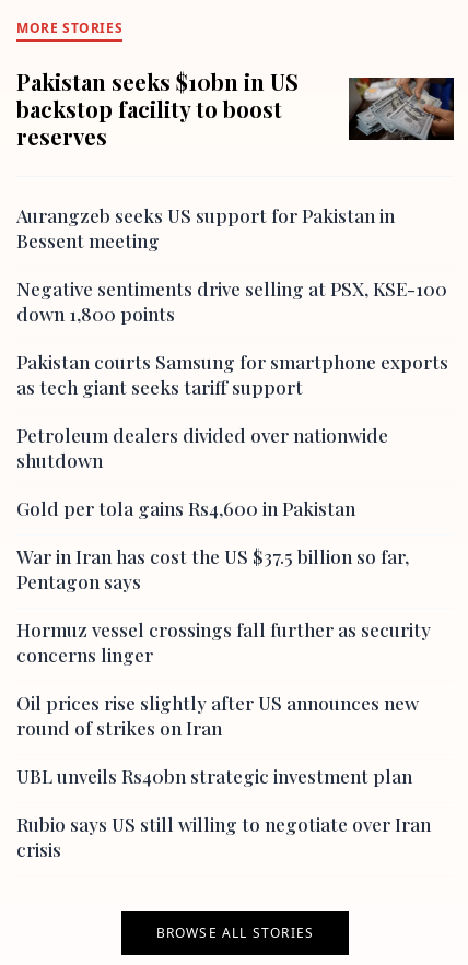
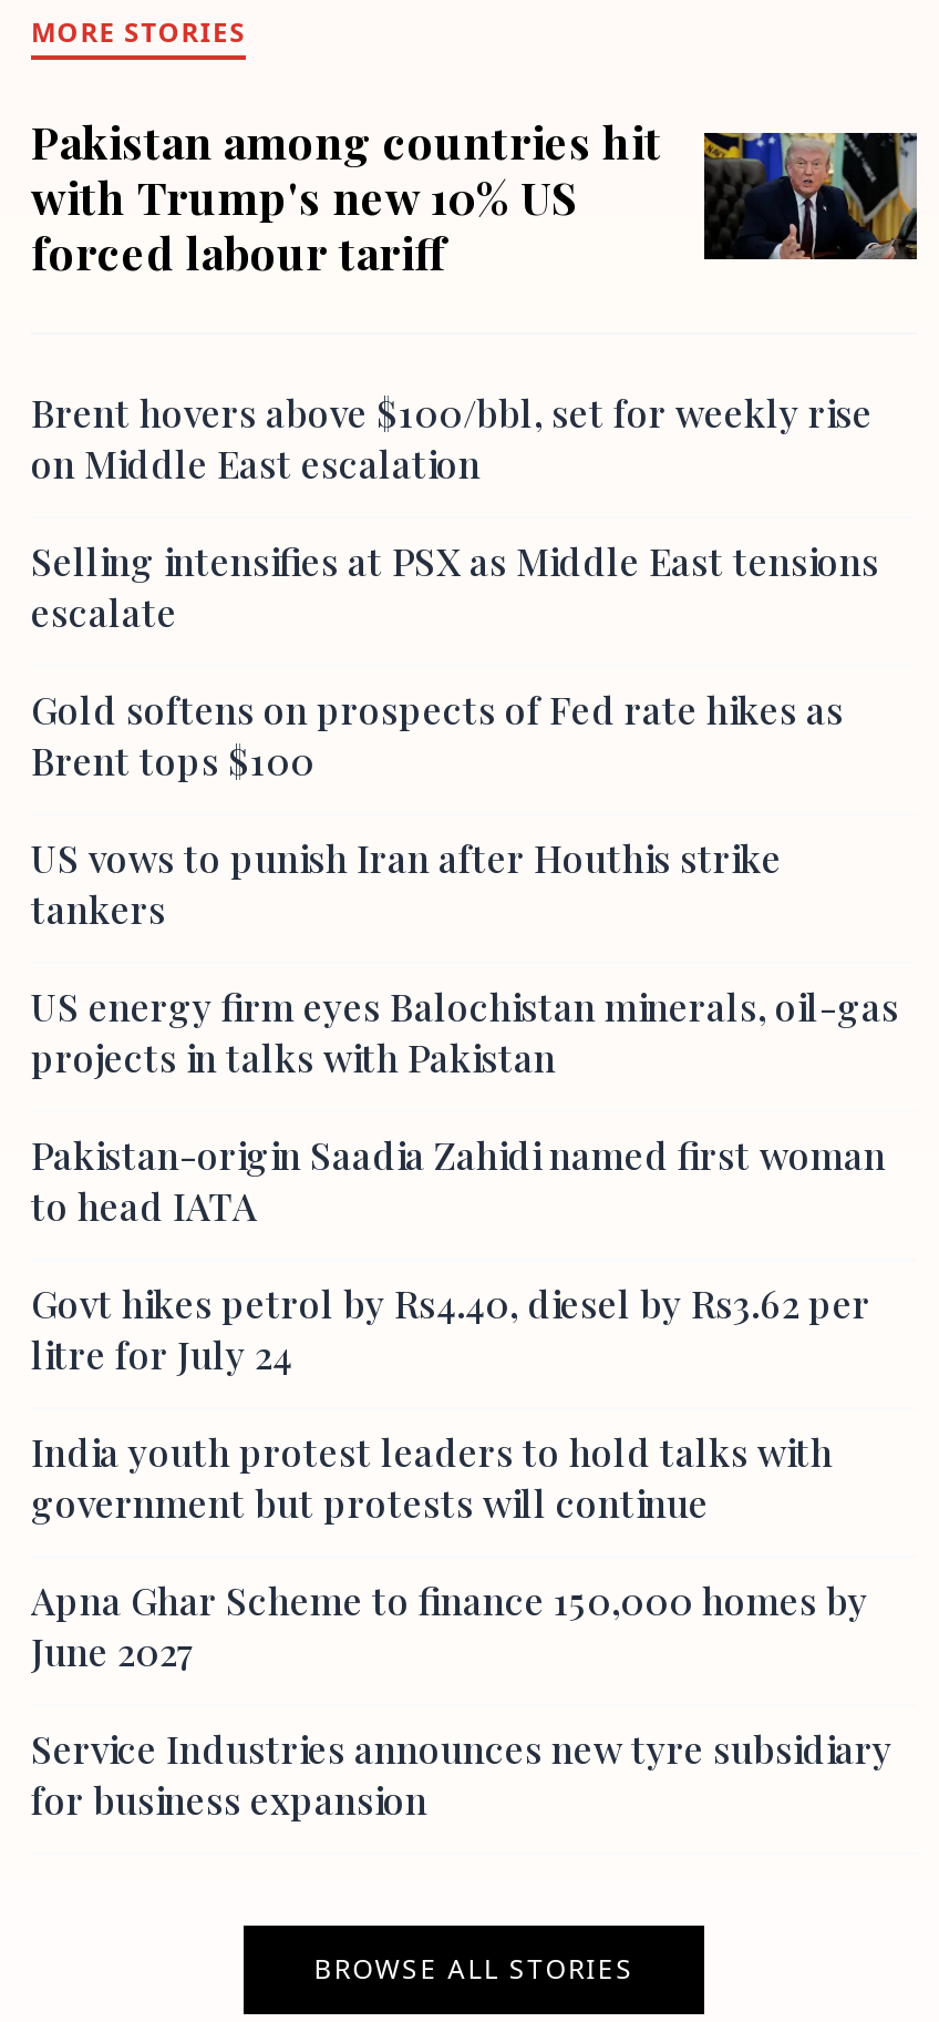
- Pakistan seeks $10bn in US
- backstop facility to boost
- reserves
+ Pakistan among countries hit
+ with Trump's new 10% US
+ forced labour tariff

- [image]
+ [image]

- Aurangzeb seeks US support for Pakistan in
- Bessent meeting
+ Brent hovers above $100/bbl, set for weekly rise
+ on Middle East escalation

- Negative sentiments drive selling at PSX, KSE-100
- down 1,800 points
+ Selling intensifies at PSX as Middle East tensions
+ escalate

- Pakistan courts Samsung for smartphone exports
- as tech giant seeks tariff support
+ Gold softens on prospects of Fed rate hikes as
+ Brent tops $100

- Petroleum dealers divided over nationwide
- shutdown
+ US vows to punish Iran after Houthis strike
+ tankers

- Gold per tola gains Rs4,600 in Pakistan
+ US energy firm eyes Balochistan minerals, oil-gas
+ projects in talks with Pakistan

- War in Iran has cost the US $37.5 billion so far,
- Pentagon says
+ Pakistan-origin Saadia Zahidi named first woman
+ to head IATA

- Hormuz vessel crossings fall further as security
- concerns linger
+ Govt hikes petrol by Rs4.40, diesel by Rs3.62 per
+ litre for July 24

- Oil prices rise slightly after US announces new
- round of strikes on Iran
+ India youth protest leaders to hold talks with
+ government but protests will continue

- UBL unveils Rs40bn strategic investment plan
+ Apna Ghar Scheme to finance 150,000 homes by
+ June 2027

- Rubio says US still willing to negotiate over Iran
- crisis
+ Service Industries announces new tyre subsidiary
+ for business expansion
